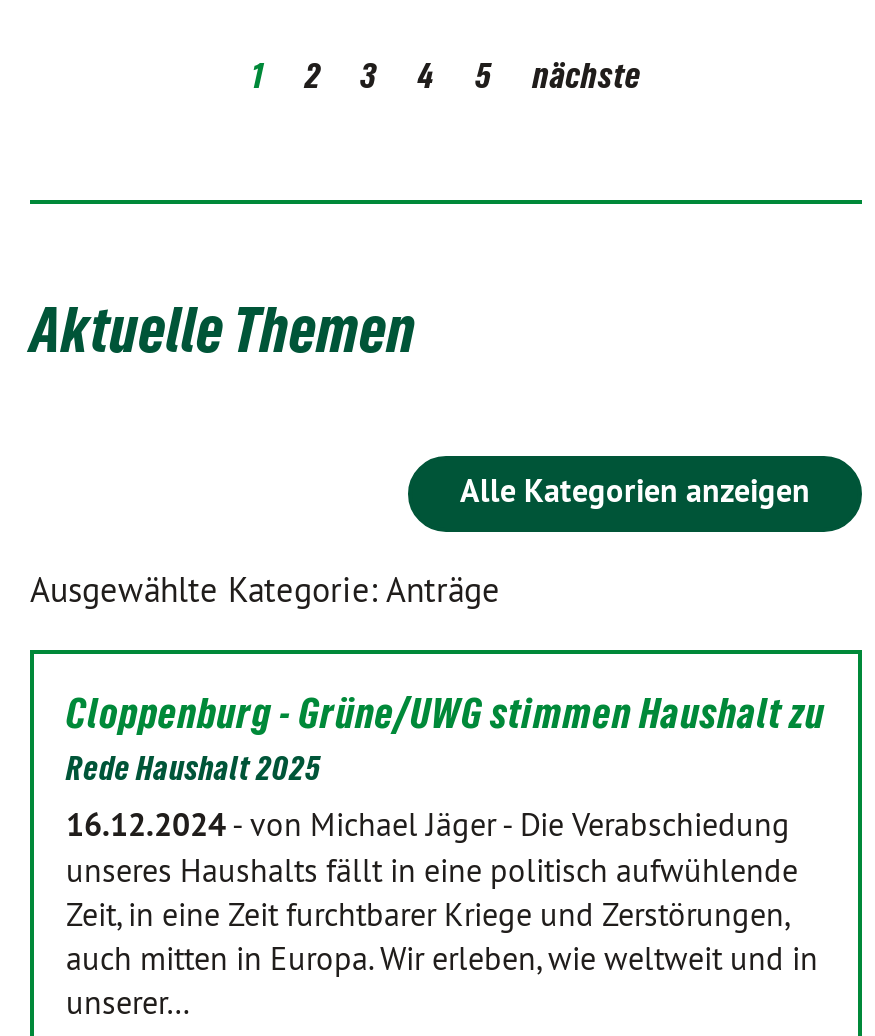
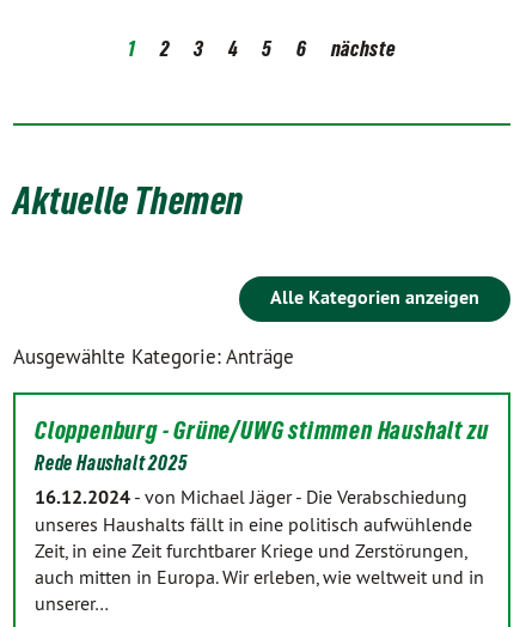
+ 6
